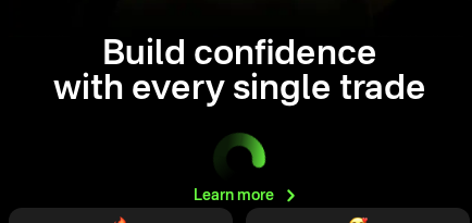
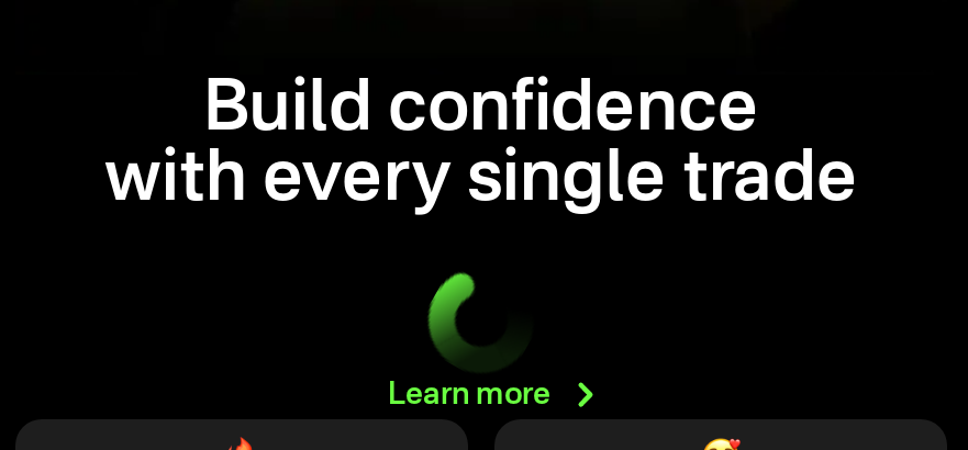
- [image]
+ [image]
